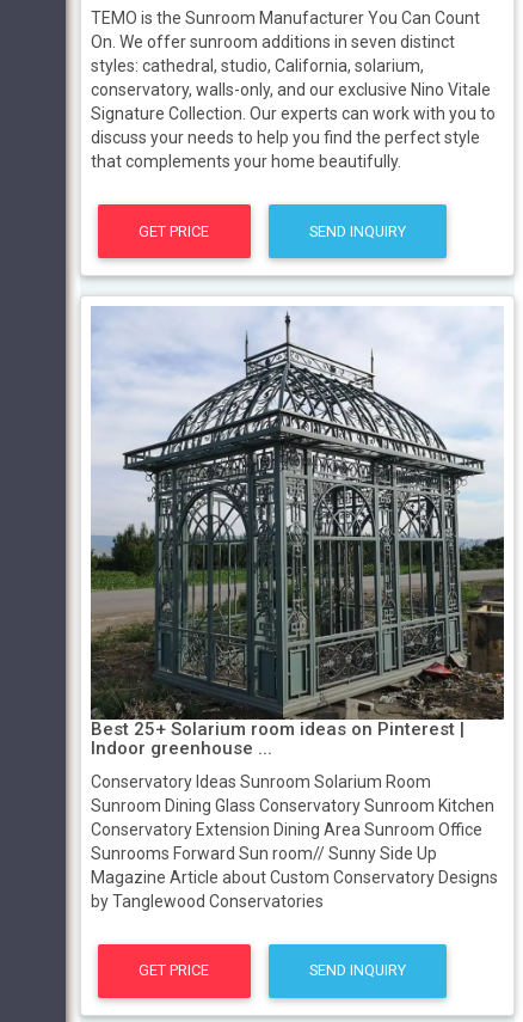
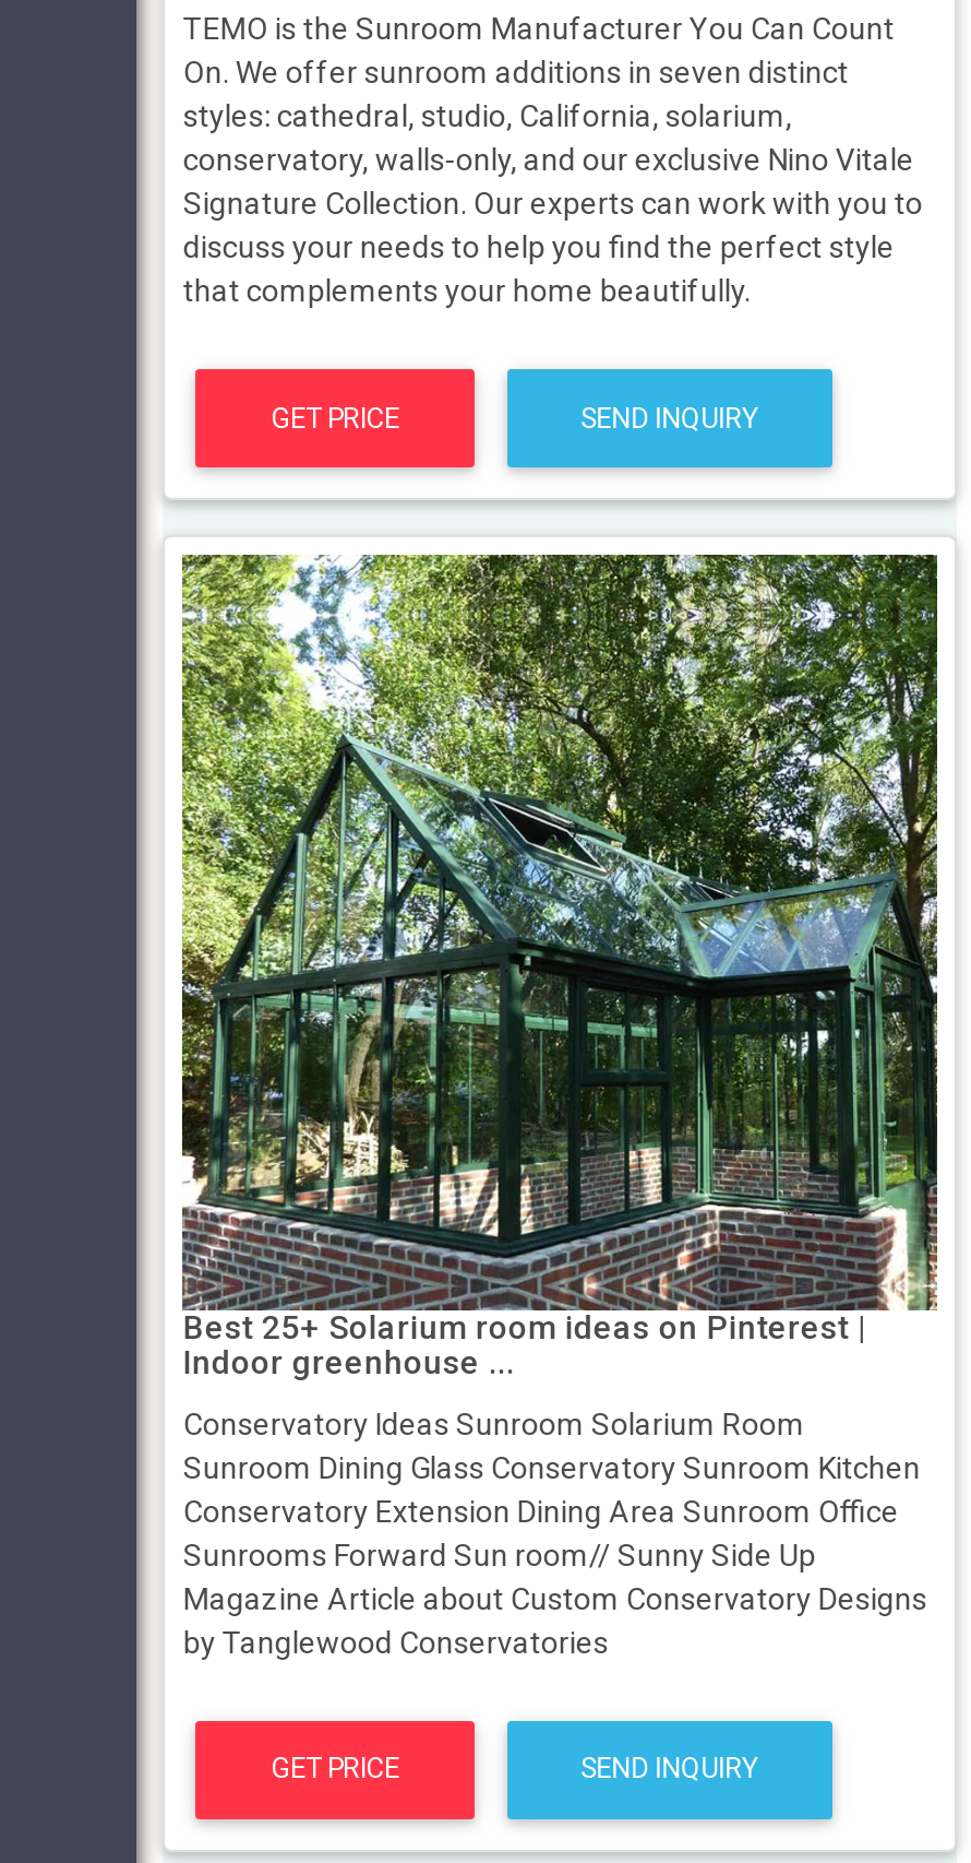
- [image]
+ [image]
